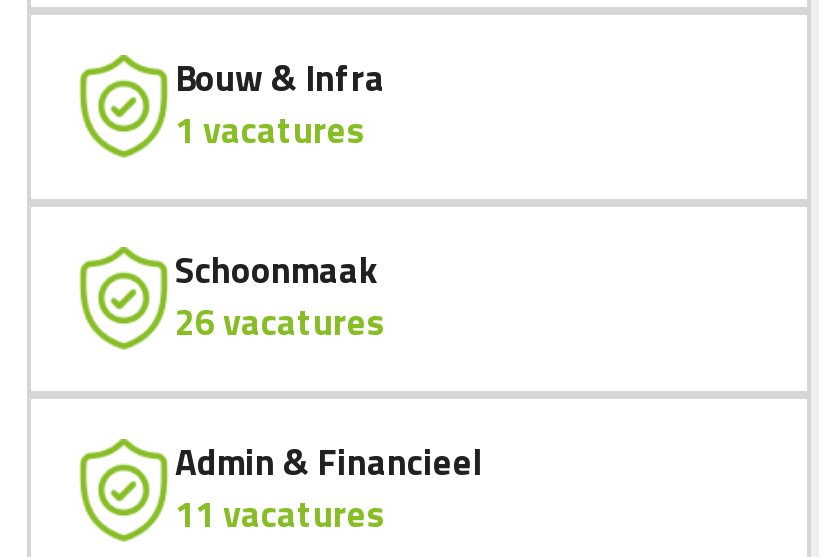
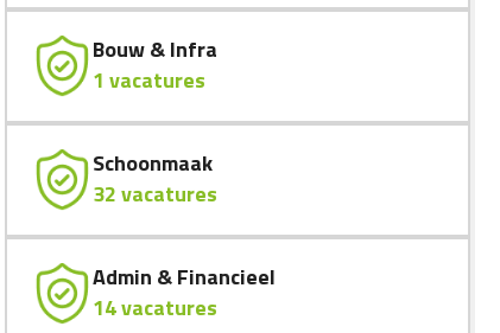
- 26 vacatures
+ 32 vacatures

- 11 vacatures
+ 14 vacatures
